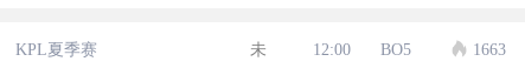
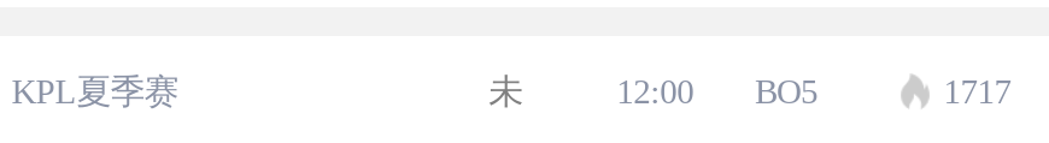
- 1663
+ 1717
